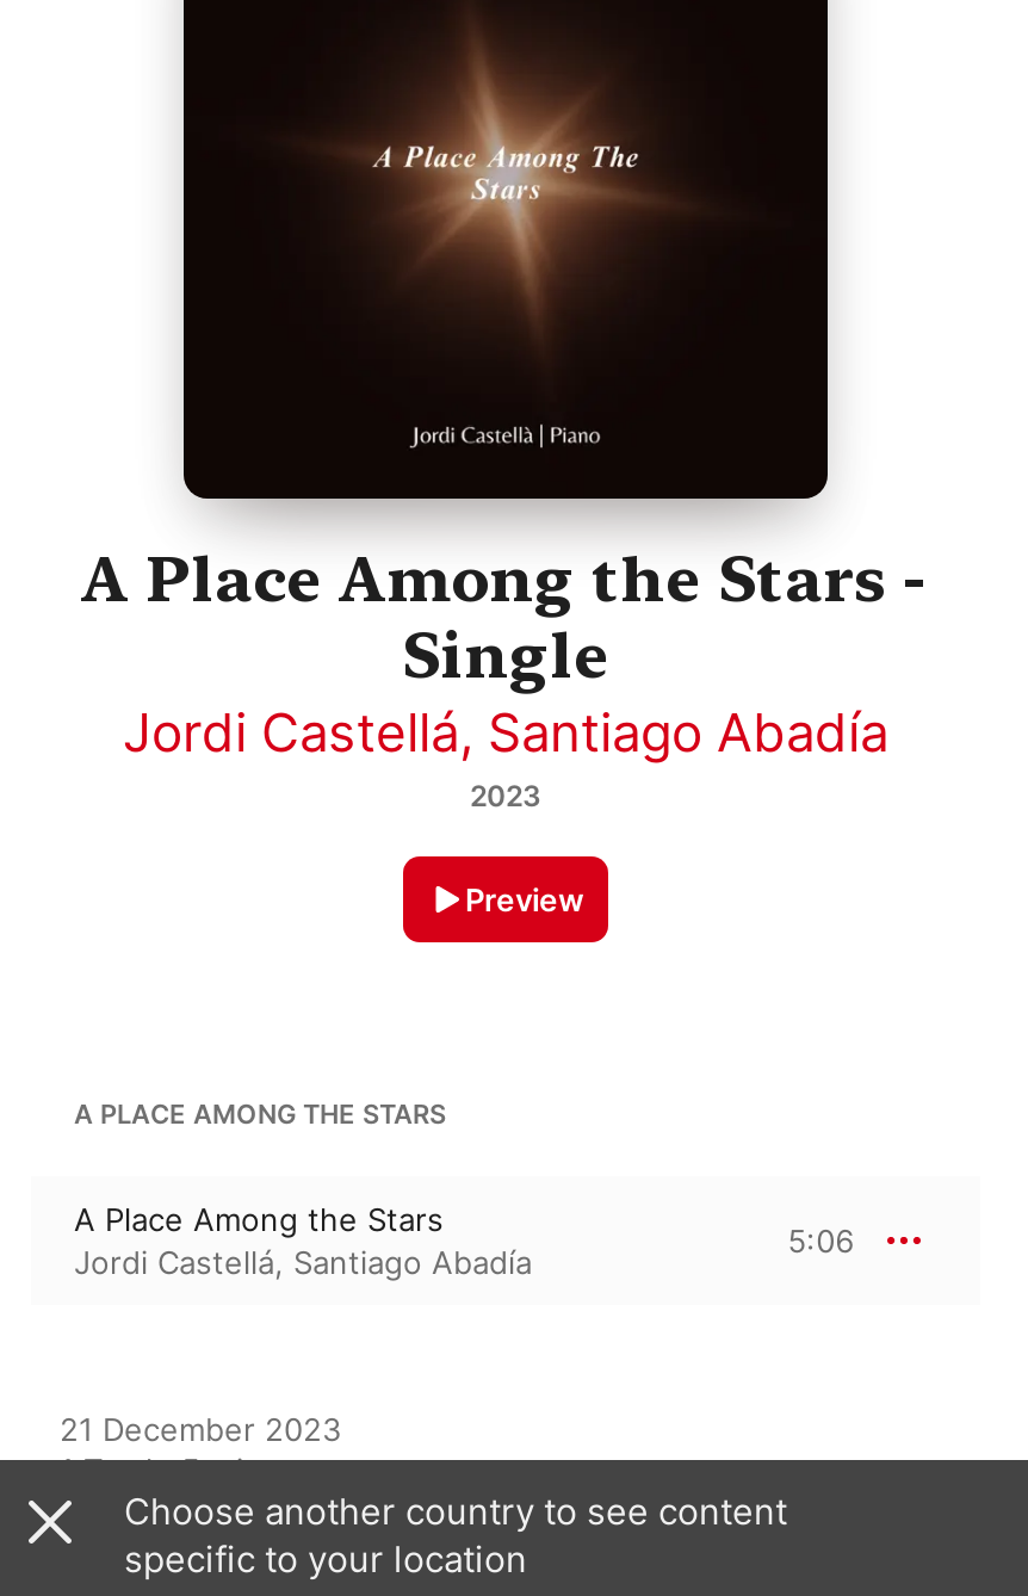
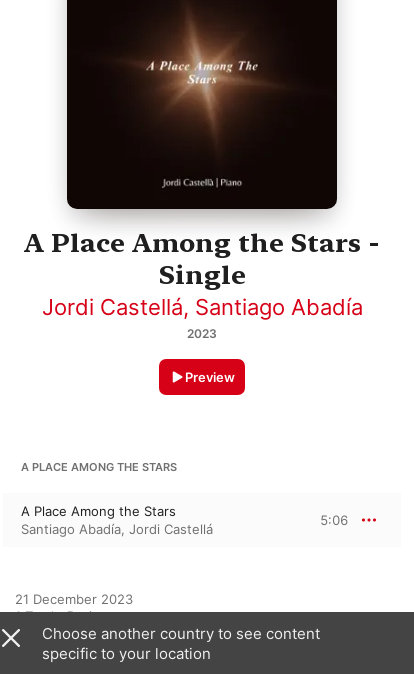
- Jordi Castellá, Santiago Abadía
+ Santiago Abadía, Jordi Castellá
